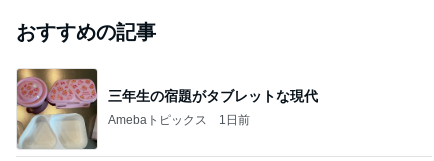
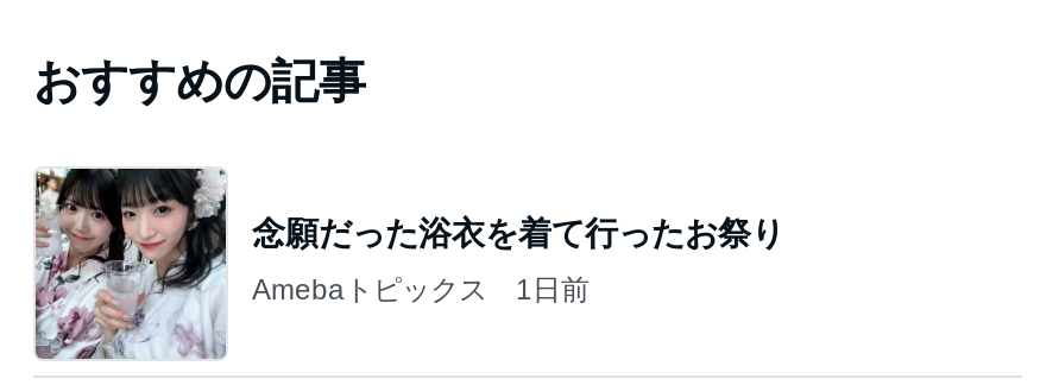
- [image]
- 三年生の宿題がタブレットな現代
+ [image]
+ 念願だった浴衣を着て行ったお祭り
